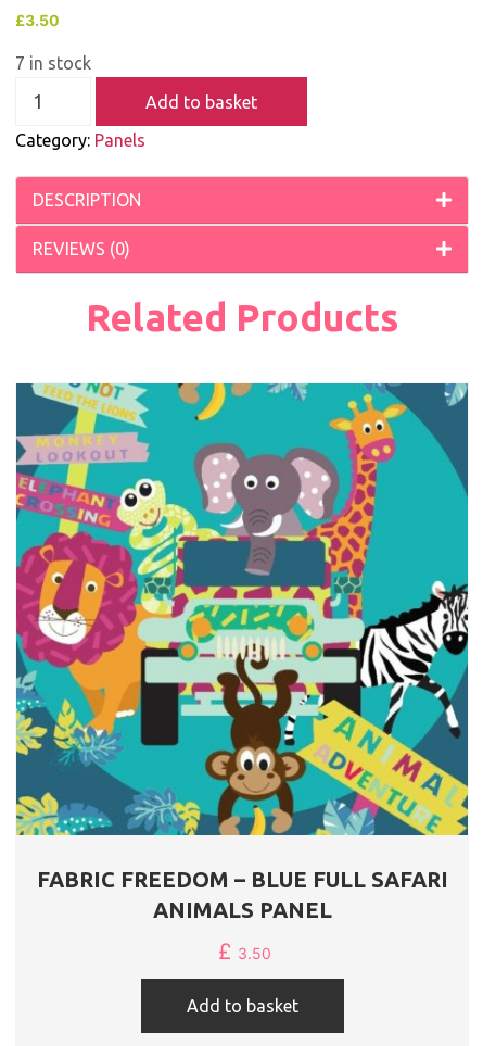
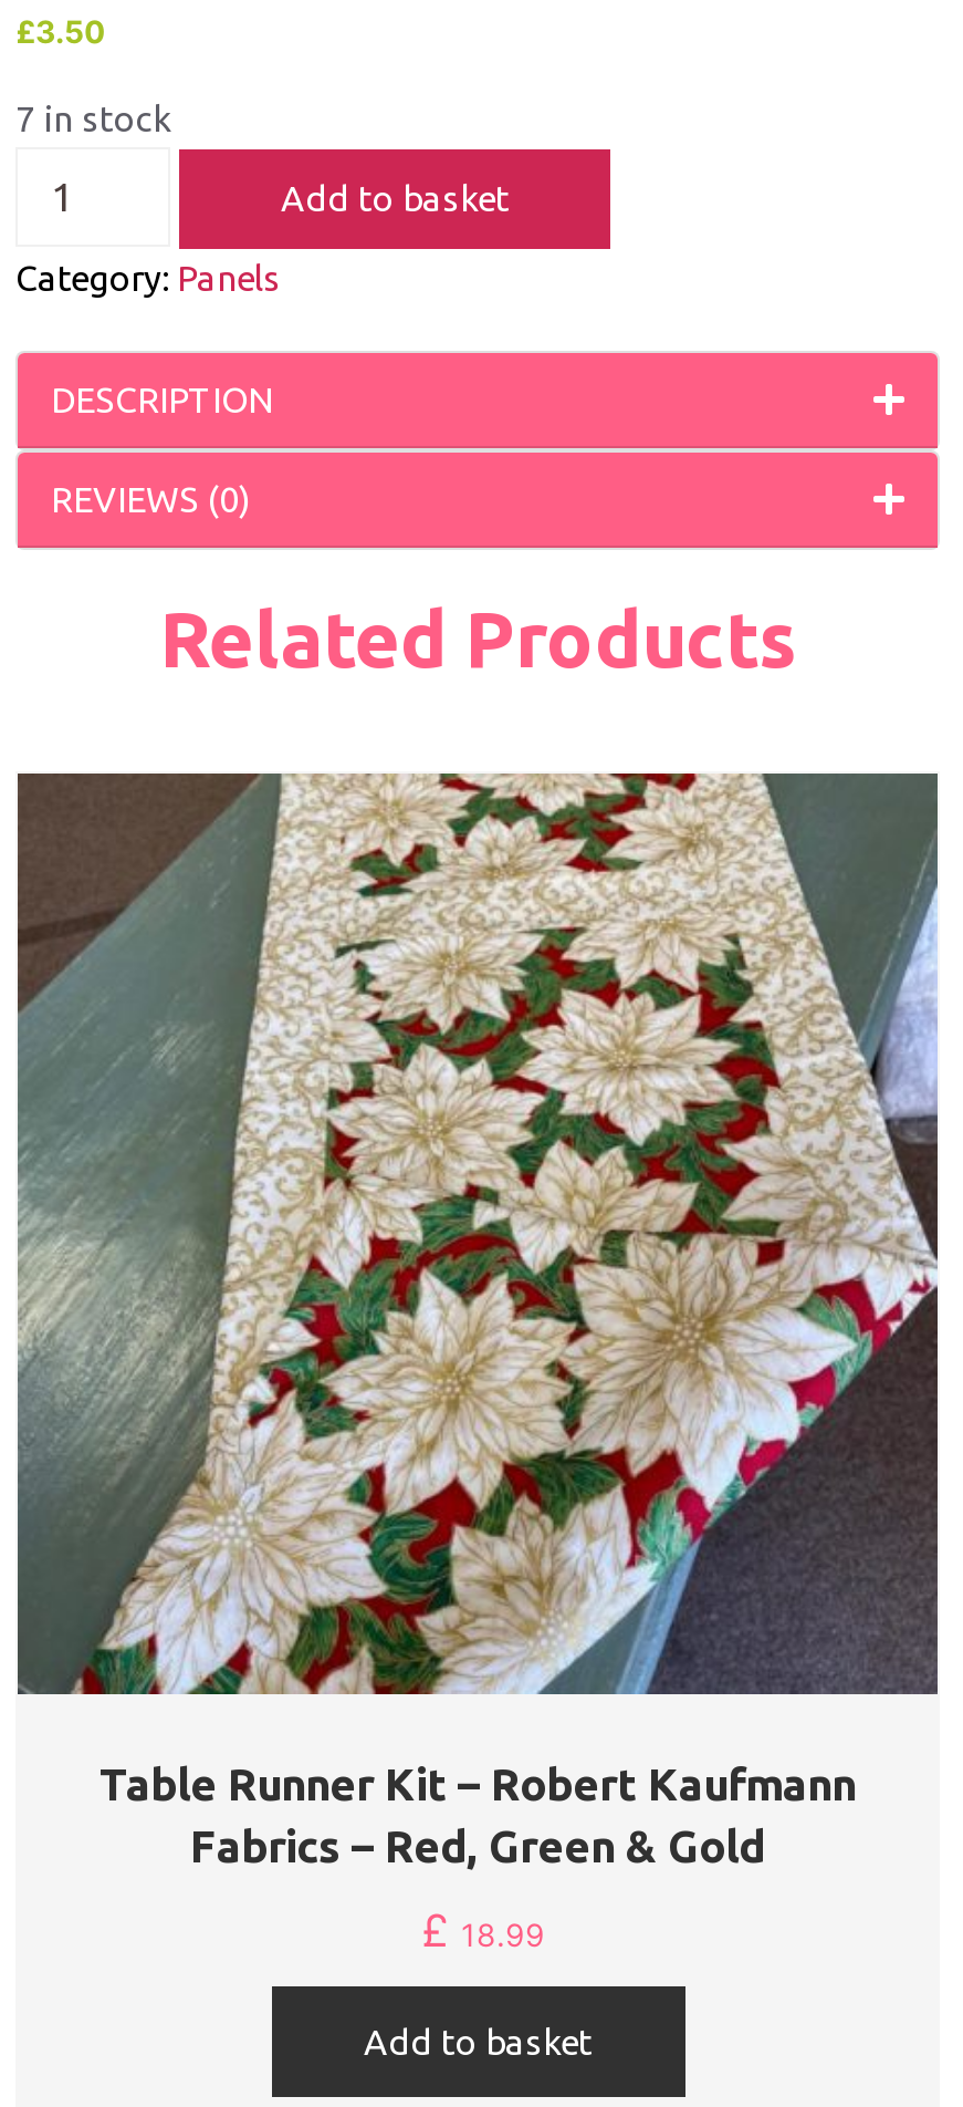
- [image]
- FABRIC FREEDOM – BLUE FULL SAFARI
- ANIMALS PANEL
+ [image]
+ Table Runner Kit – Robert Kaufmann
+ Fabrics – Red, Green & Gold

- £ 3.50
+ £ 18.99
